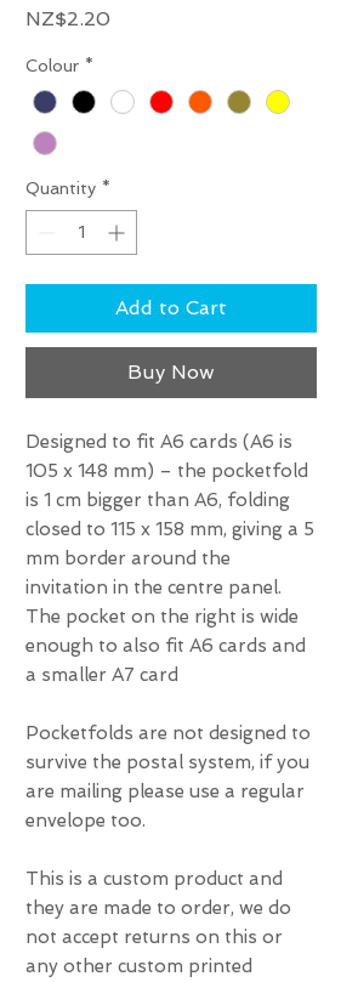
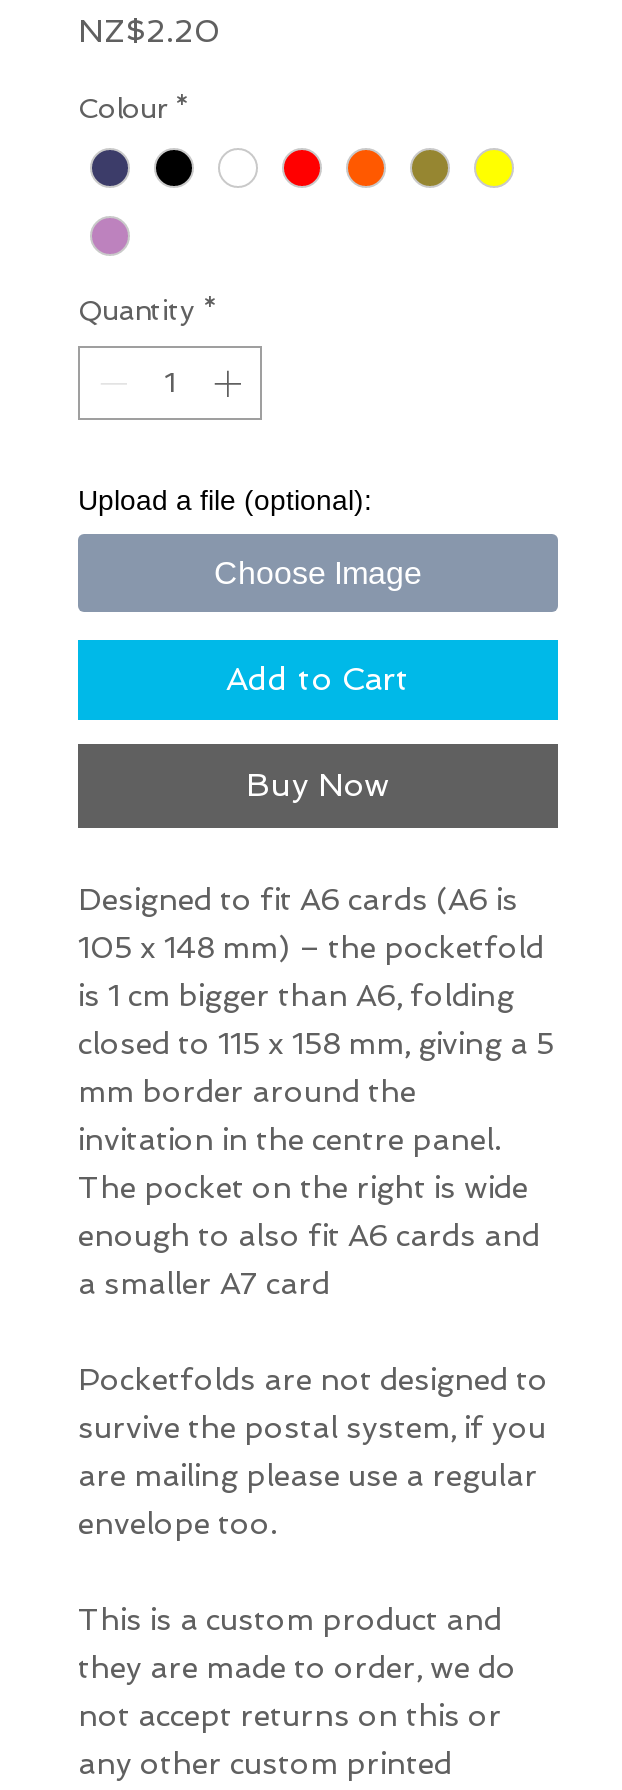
+ Upload a file (optional):
+ Choose Image
